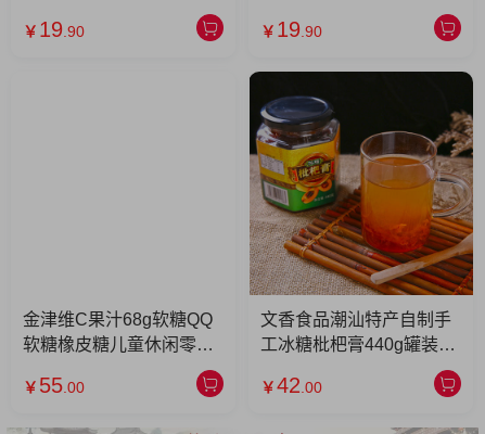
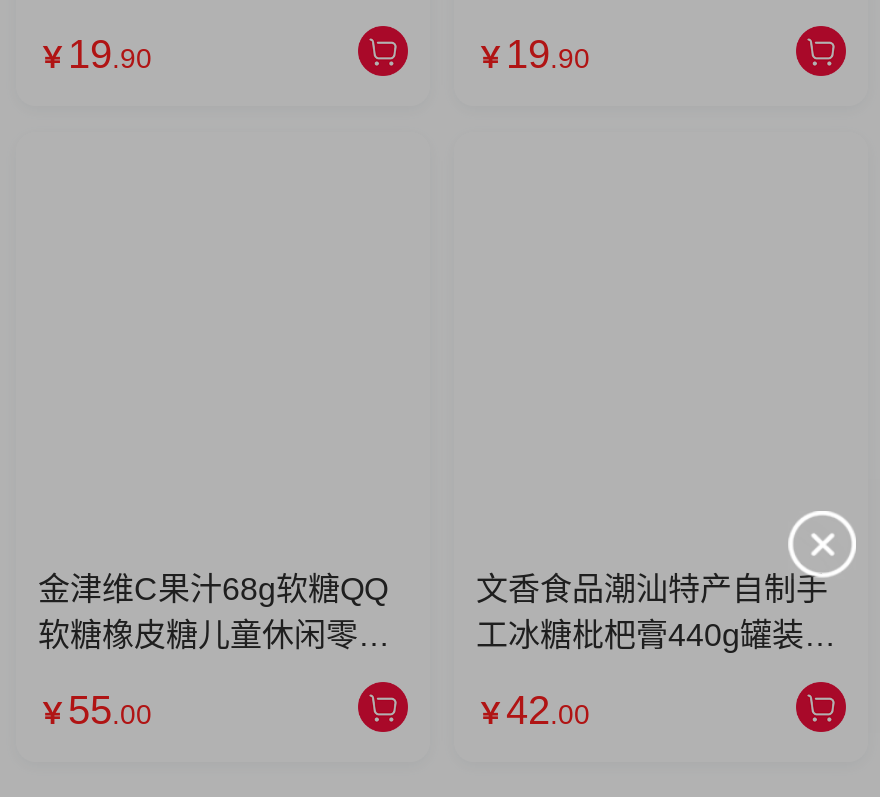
- [image]
